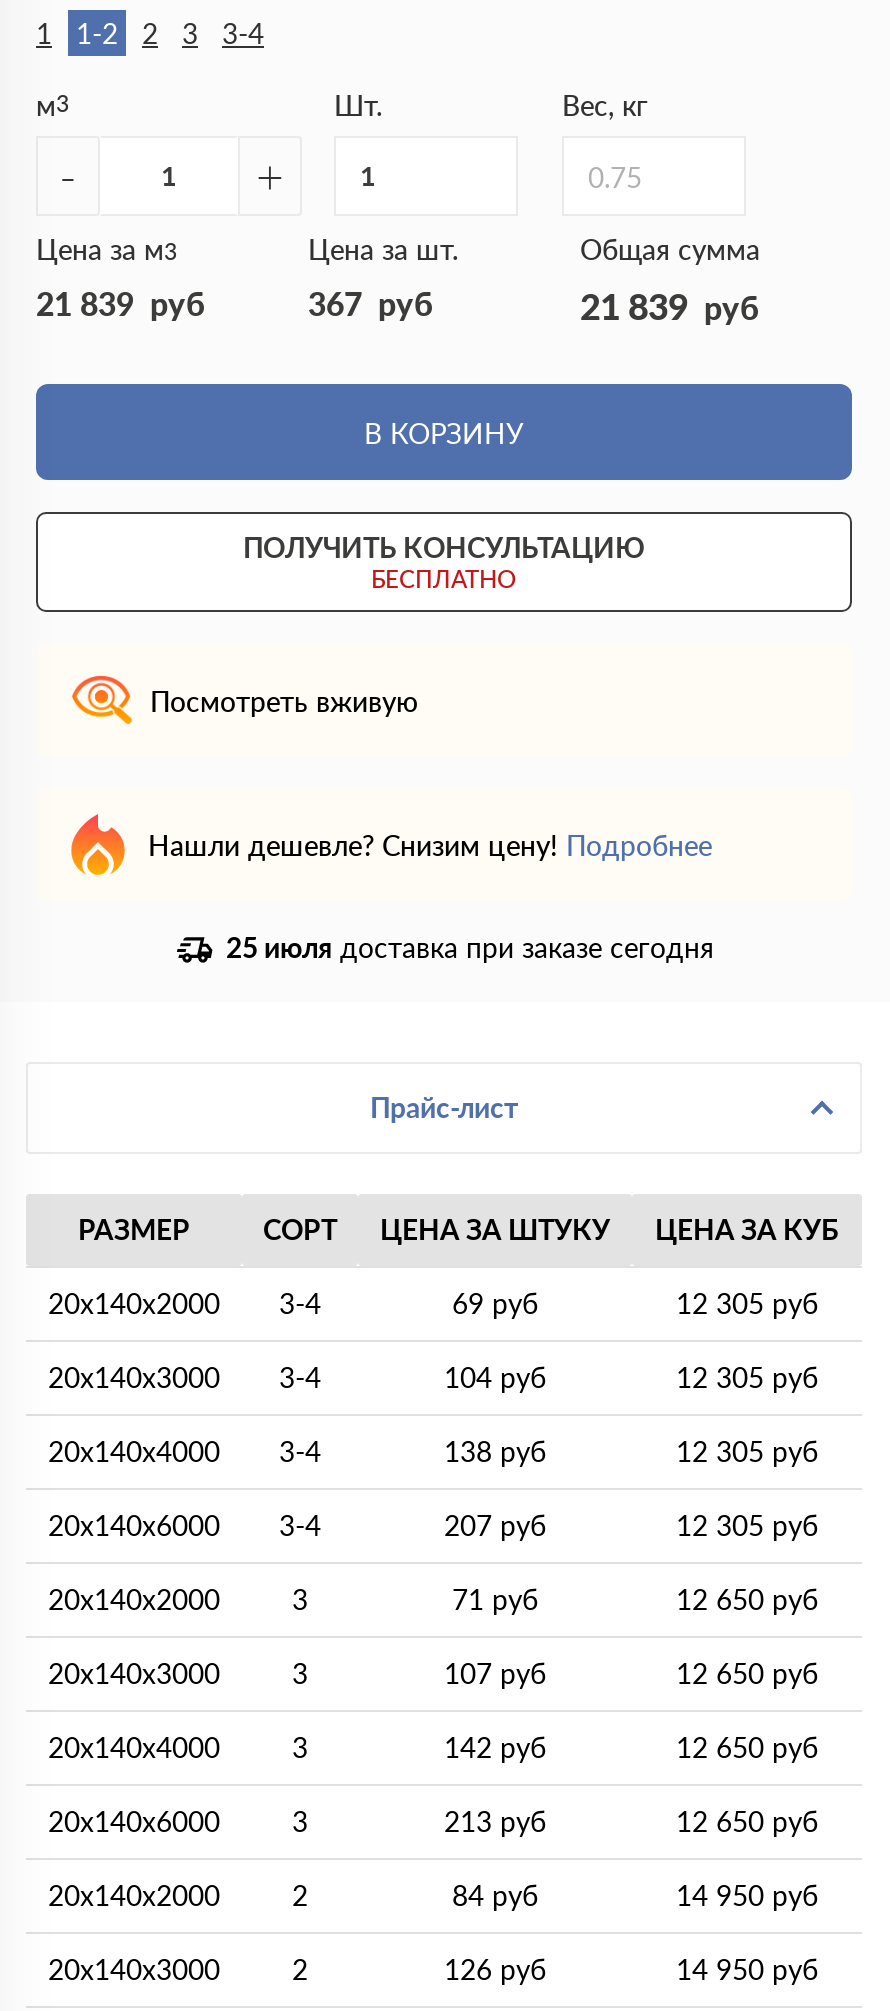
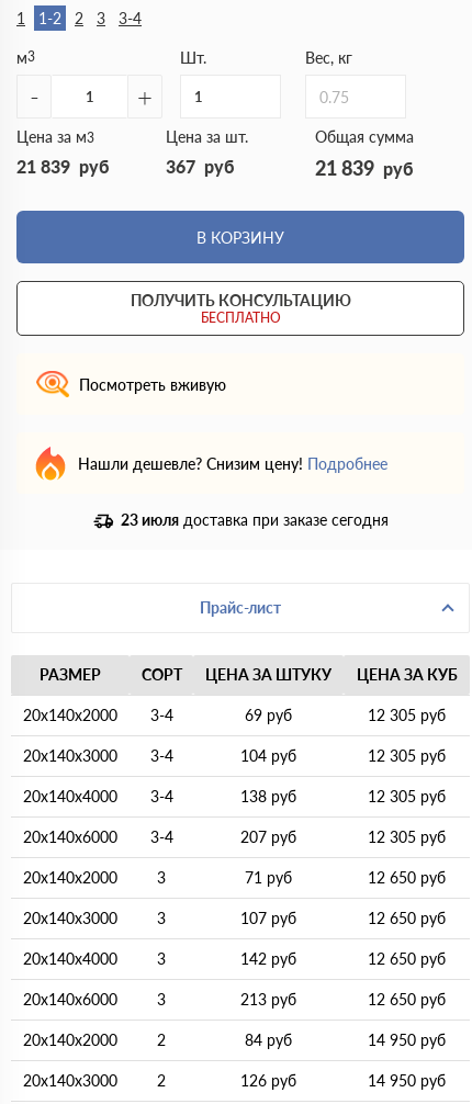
- 25 июля доставка при заказе сегодня
+ 23 июля доставка при заказе сегодня
